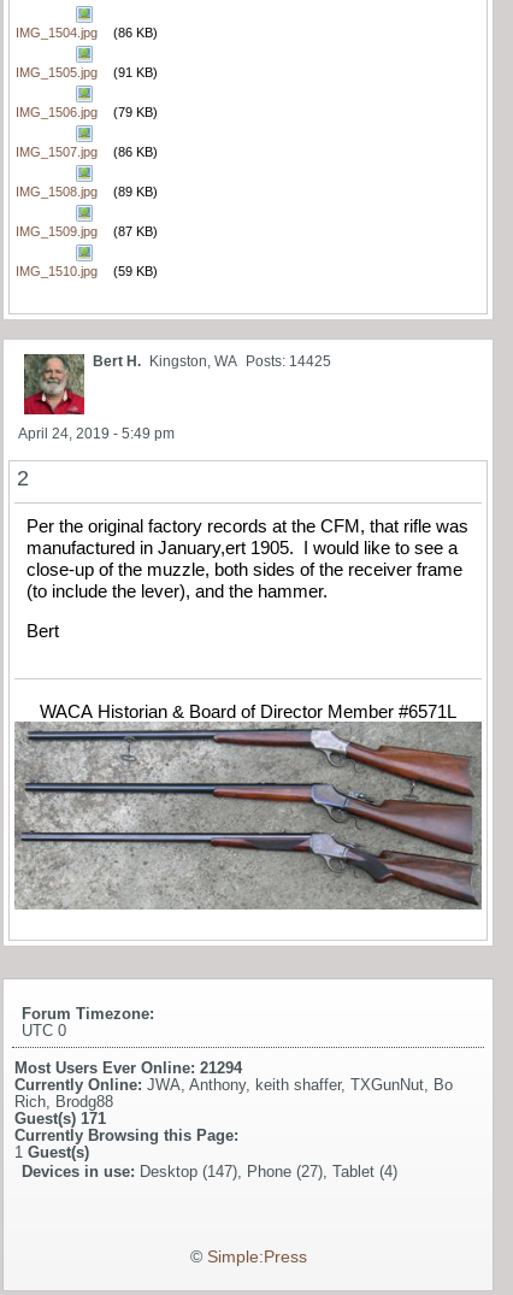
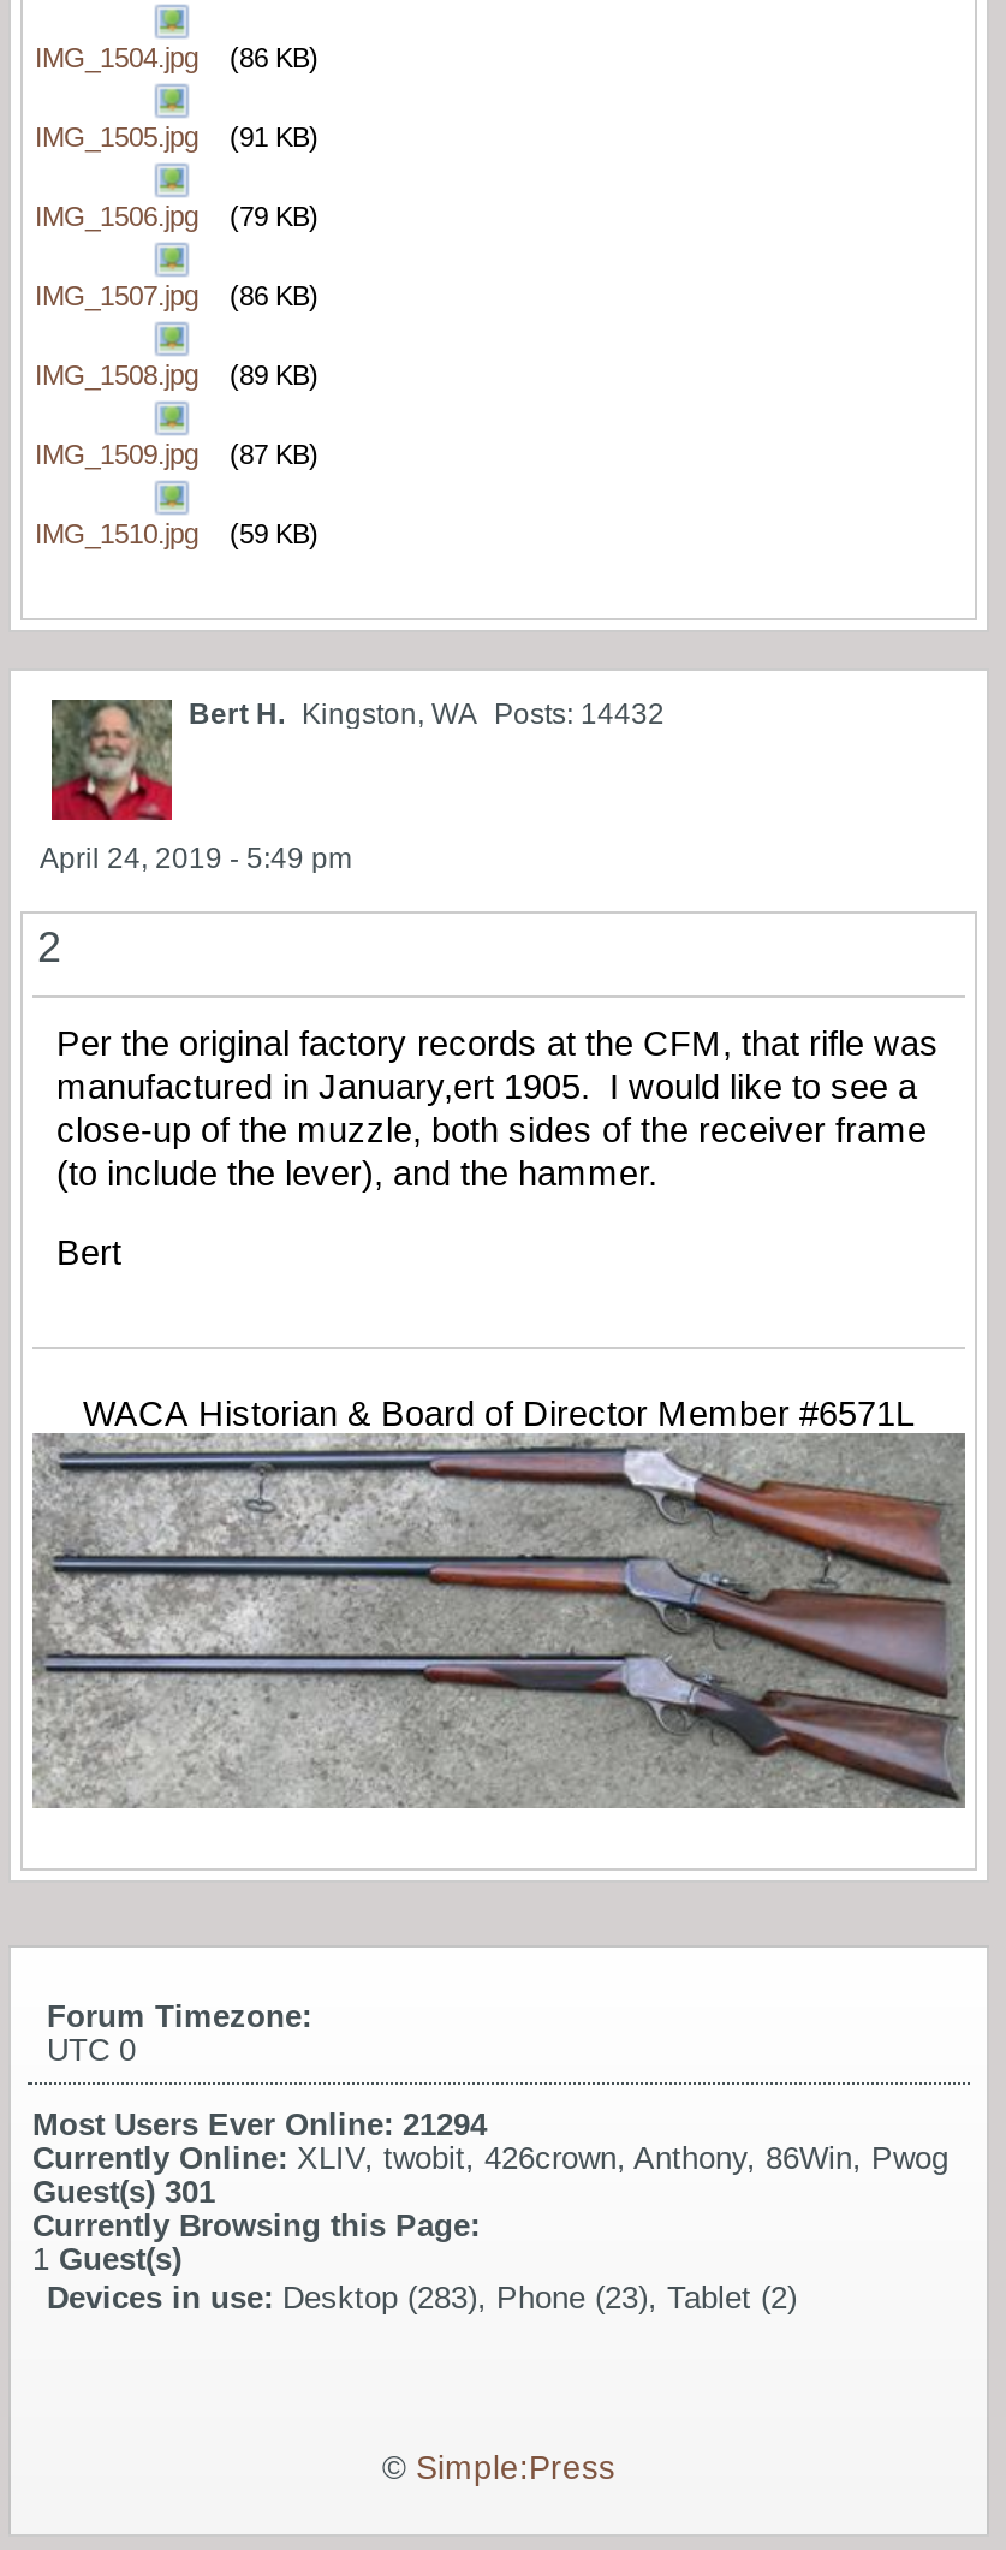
- Bert H. Kingston, WA Posts: 14425
+ Bert H. Kingston, WA Posts: 14432

- Currently Online: JWA, Anthony, keith shaffer, TXGunNut, Bo
- Rich, Brodg88
- Guest(s) 171
+ Currently Online: XLIV, twobit, 426crown, Anthony, 86Win, Pwog
+ Guest(s)301

- Devices in use: Desktop (147), Phone (27), Tablet (4)
+ Devices in use: Desktop (283), Phone (23), Tablet (2)
